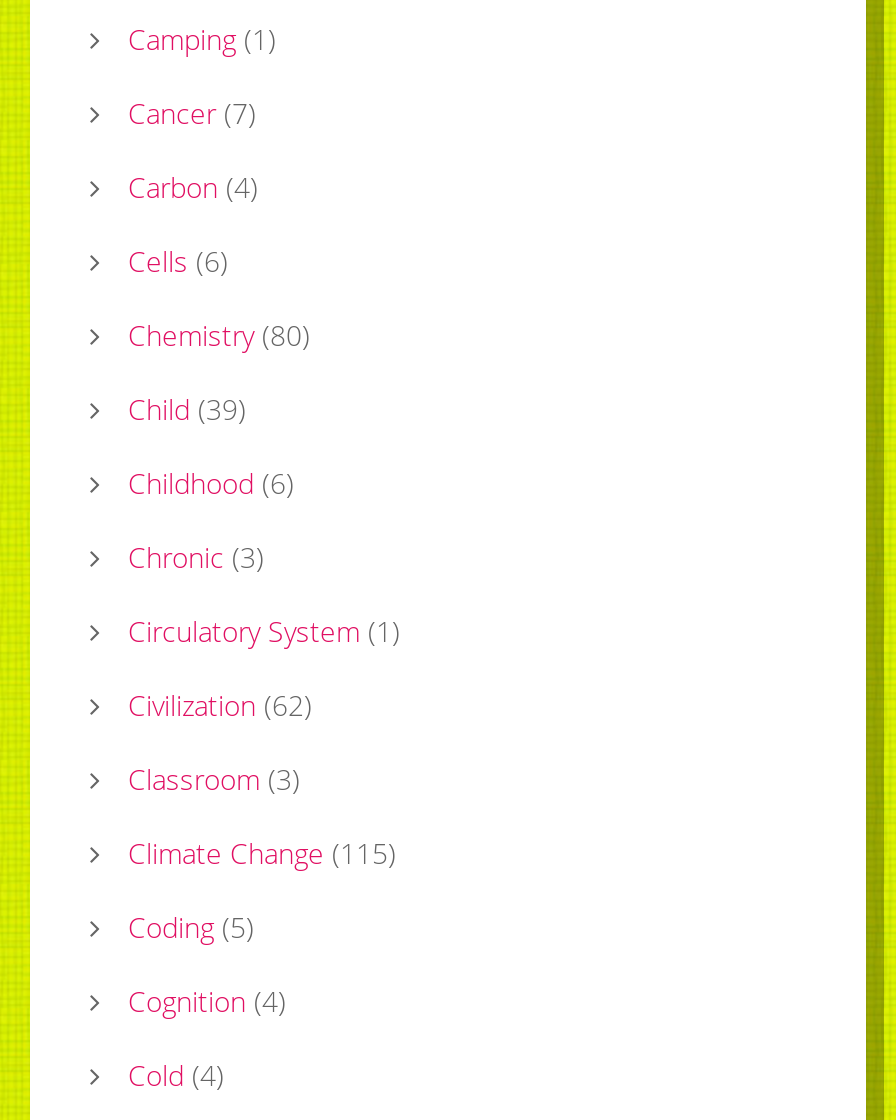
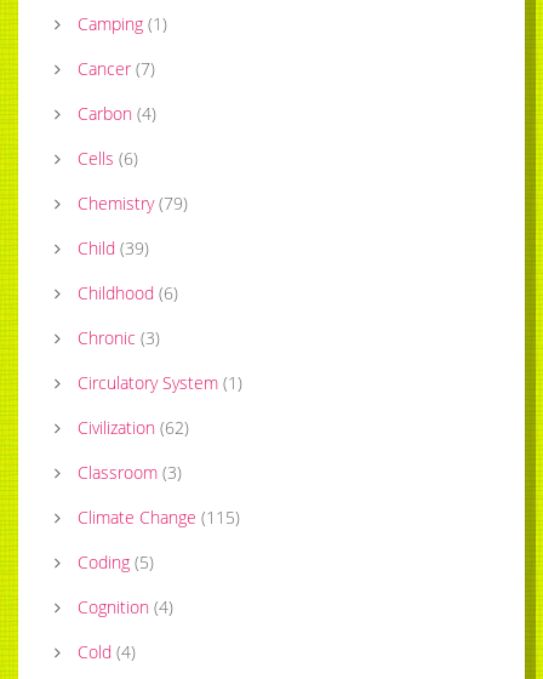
- Chemistry (80)
+ Chemistry (79)
